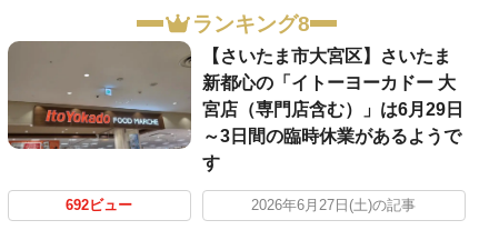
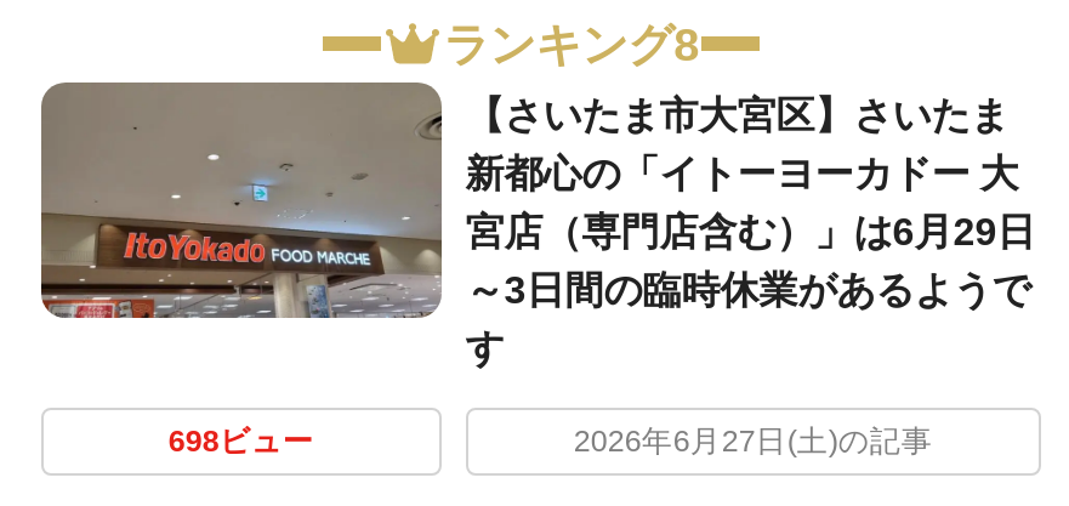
- 692ビュー
+ 698ビュー
